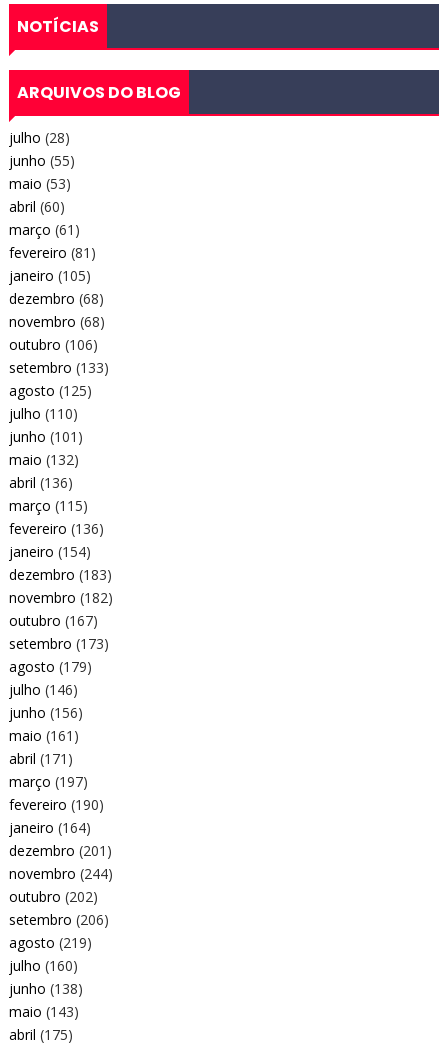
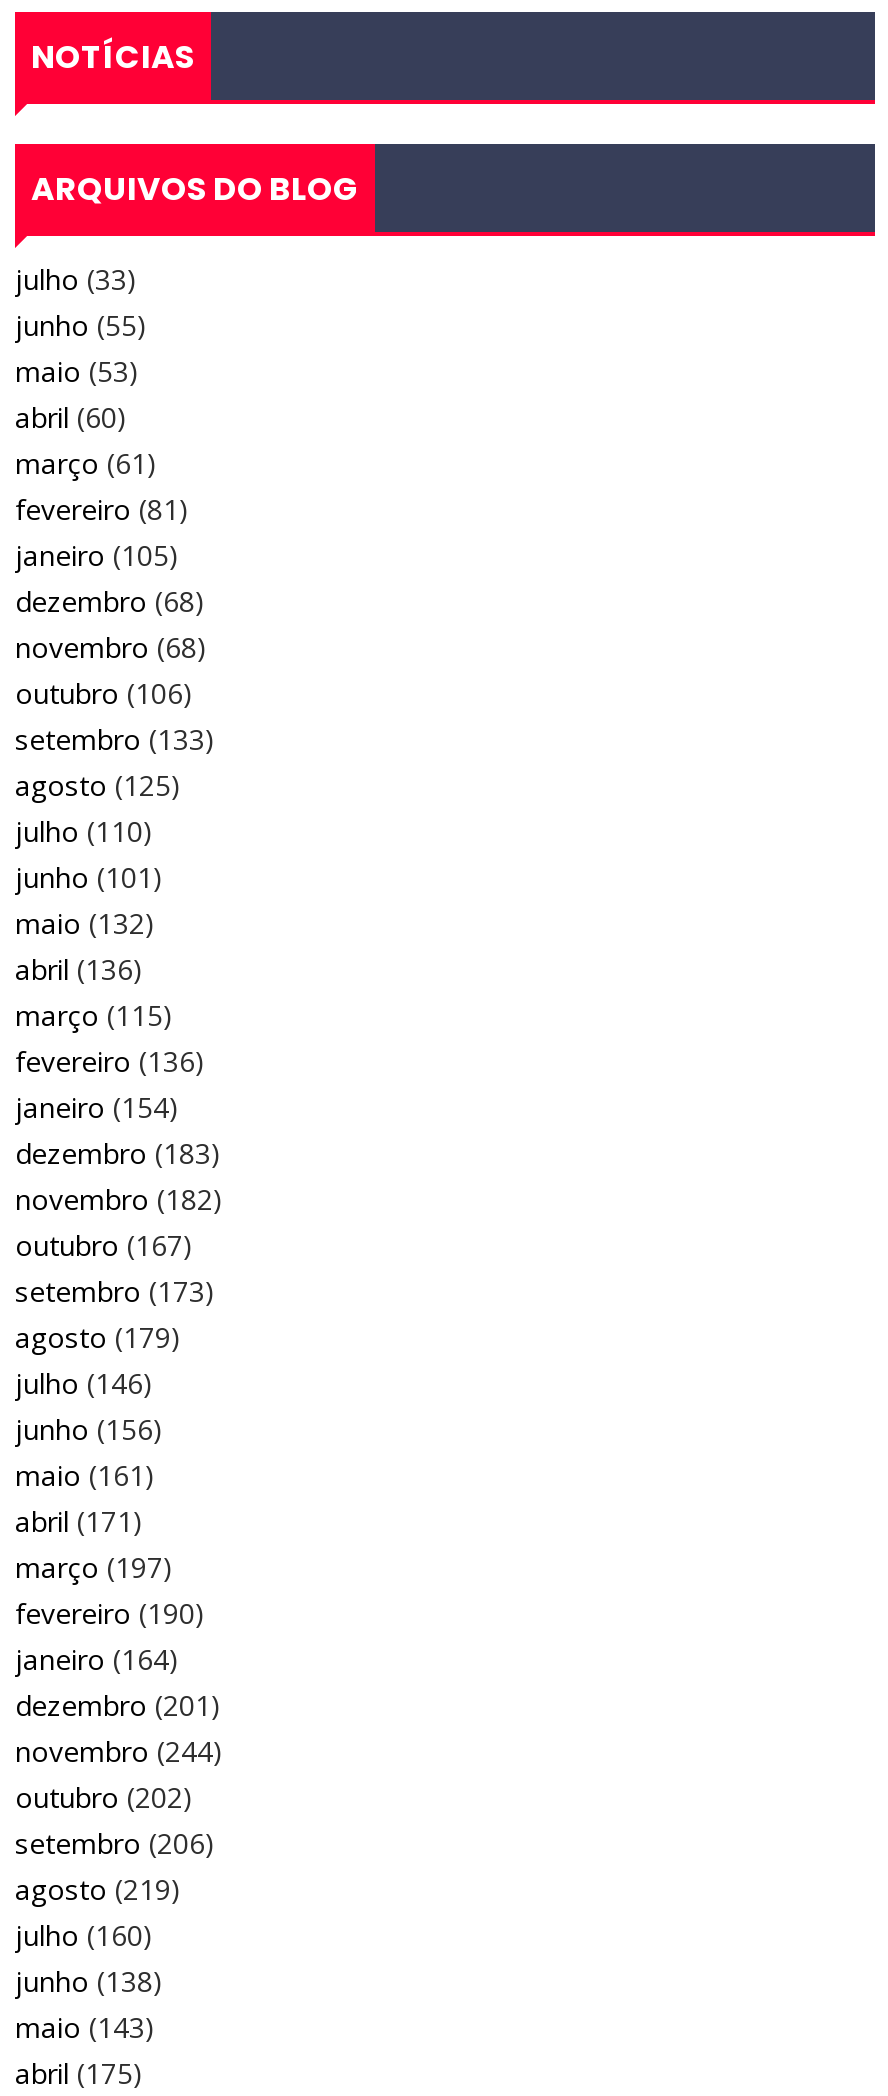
- julho (28)
+ julho (33)
